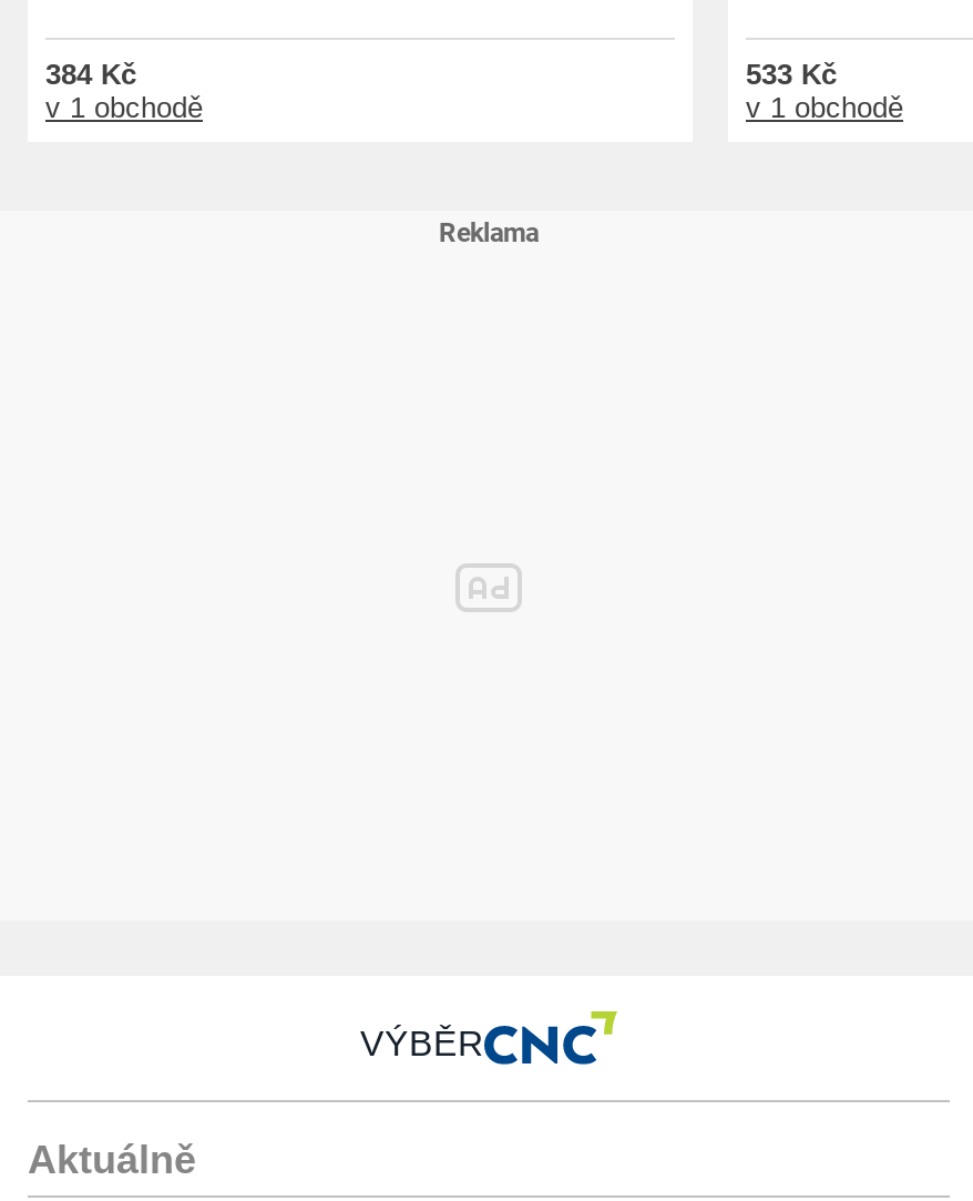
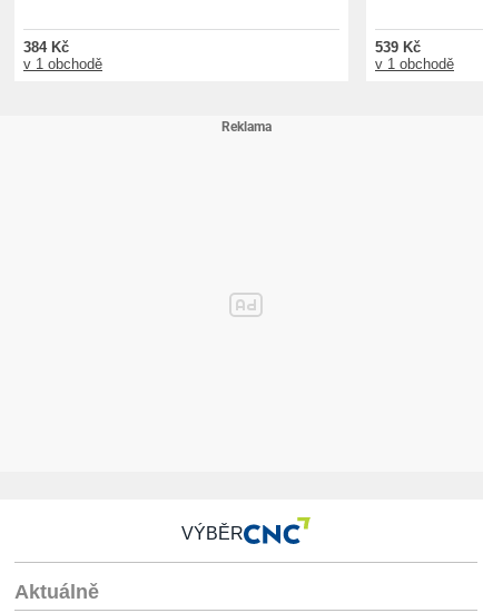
- 533 Kč
+ 539 Kč
